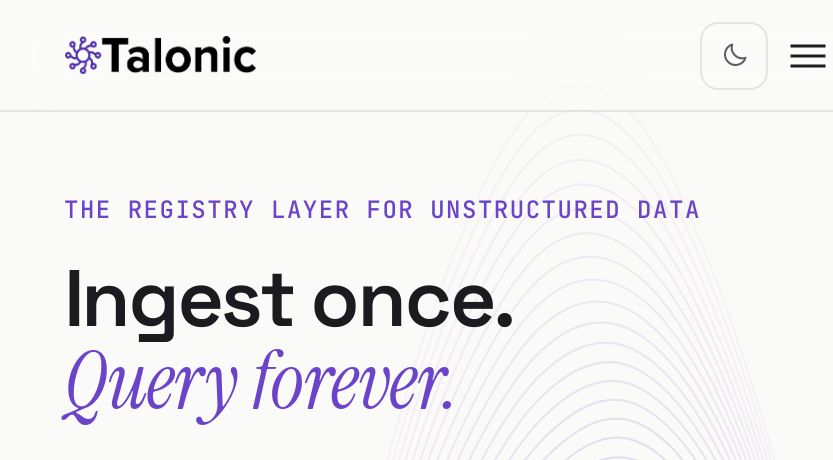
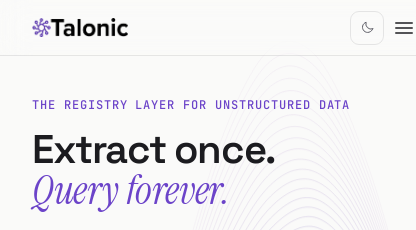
- Ingest once.
+ Extract once.
